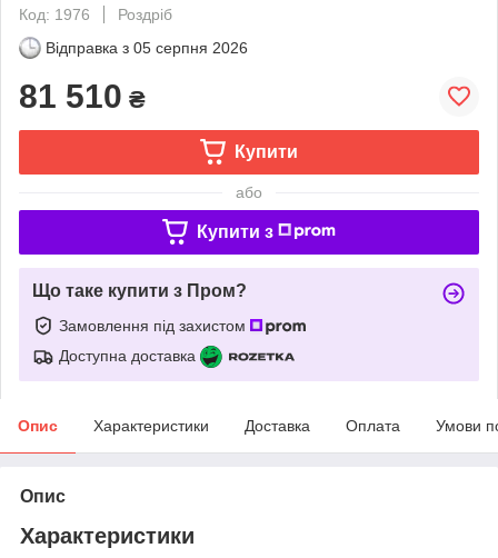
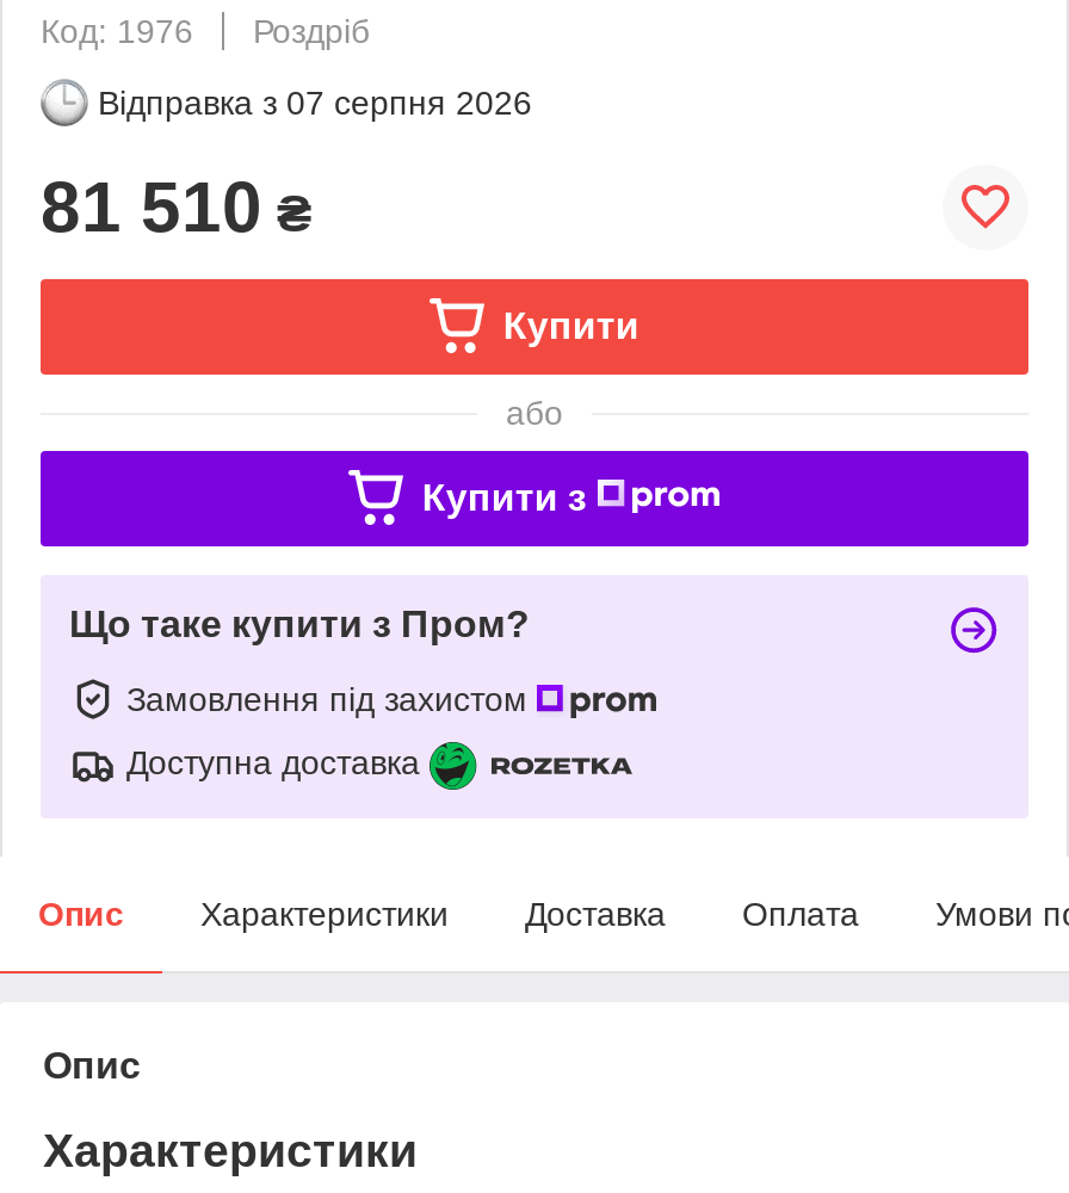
- Відправка з 05 серпня 2026
+ Відправка з 07 серпня 2026
